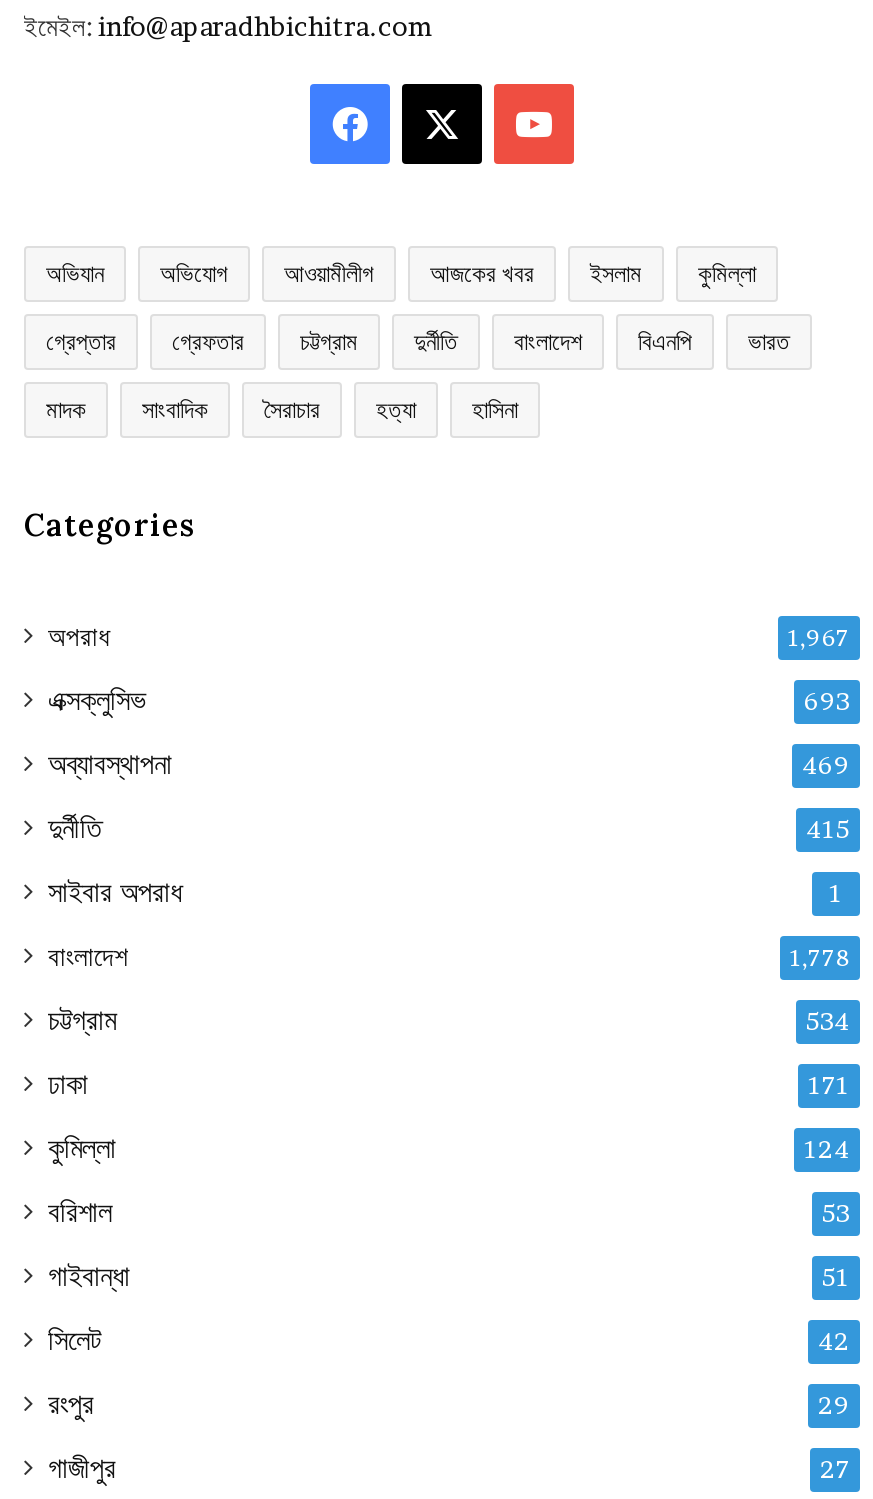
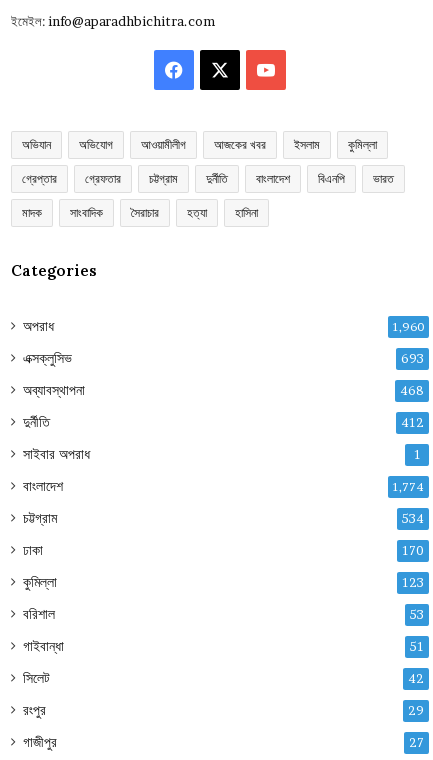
- 1,967
+ 1,960

- 469
+ 468

- 415
+ 412

- 1,778
+ 1,774

- 171
+ 170

- 124
+ 123
